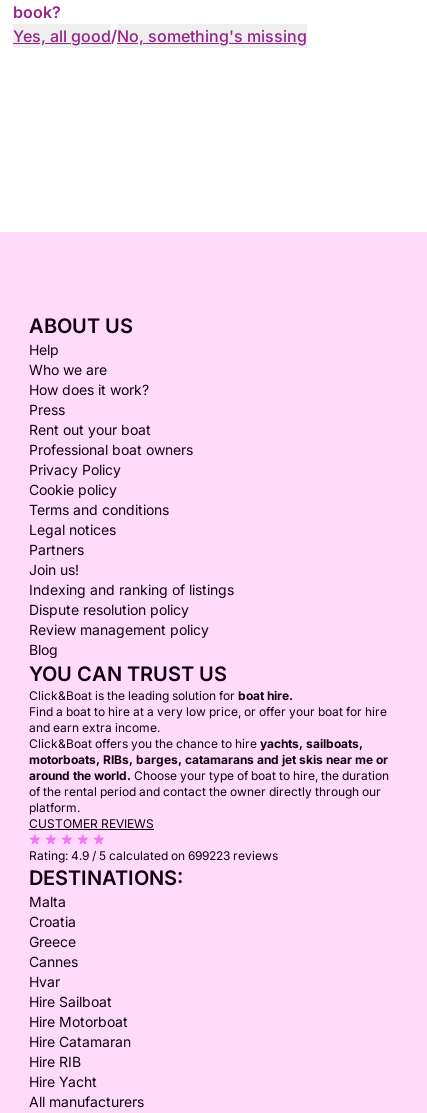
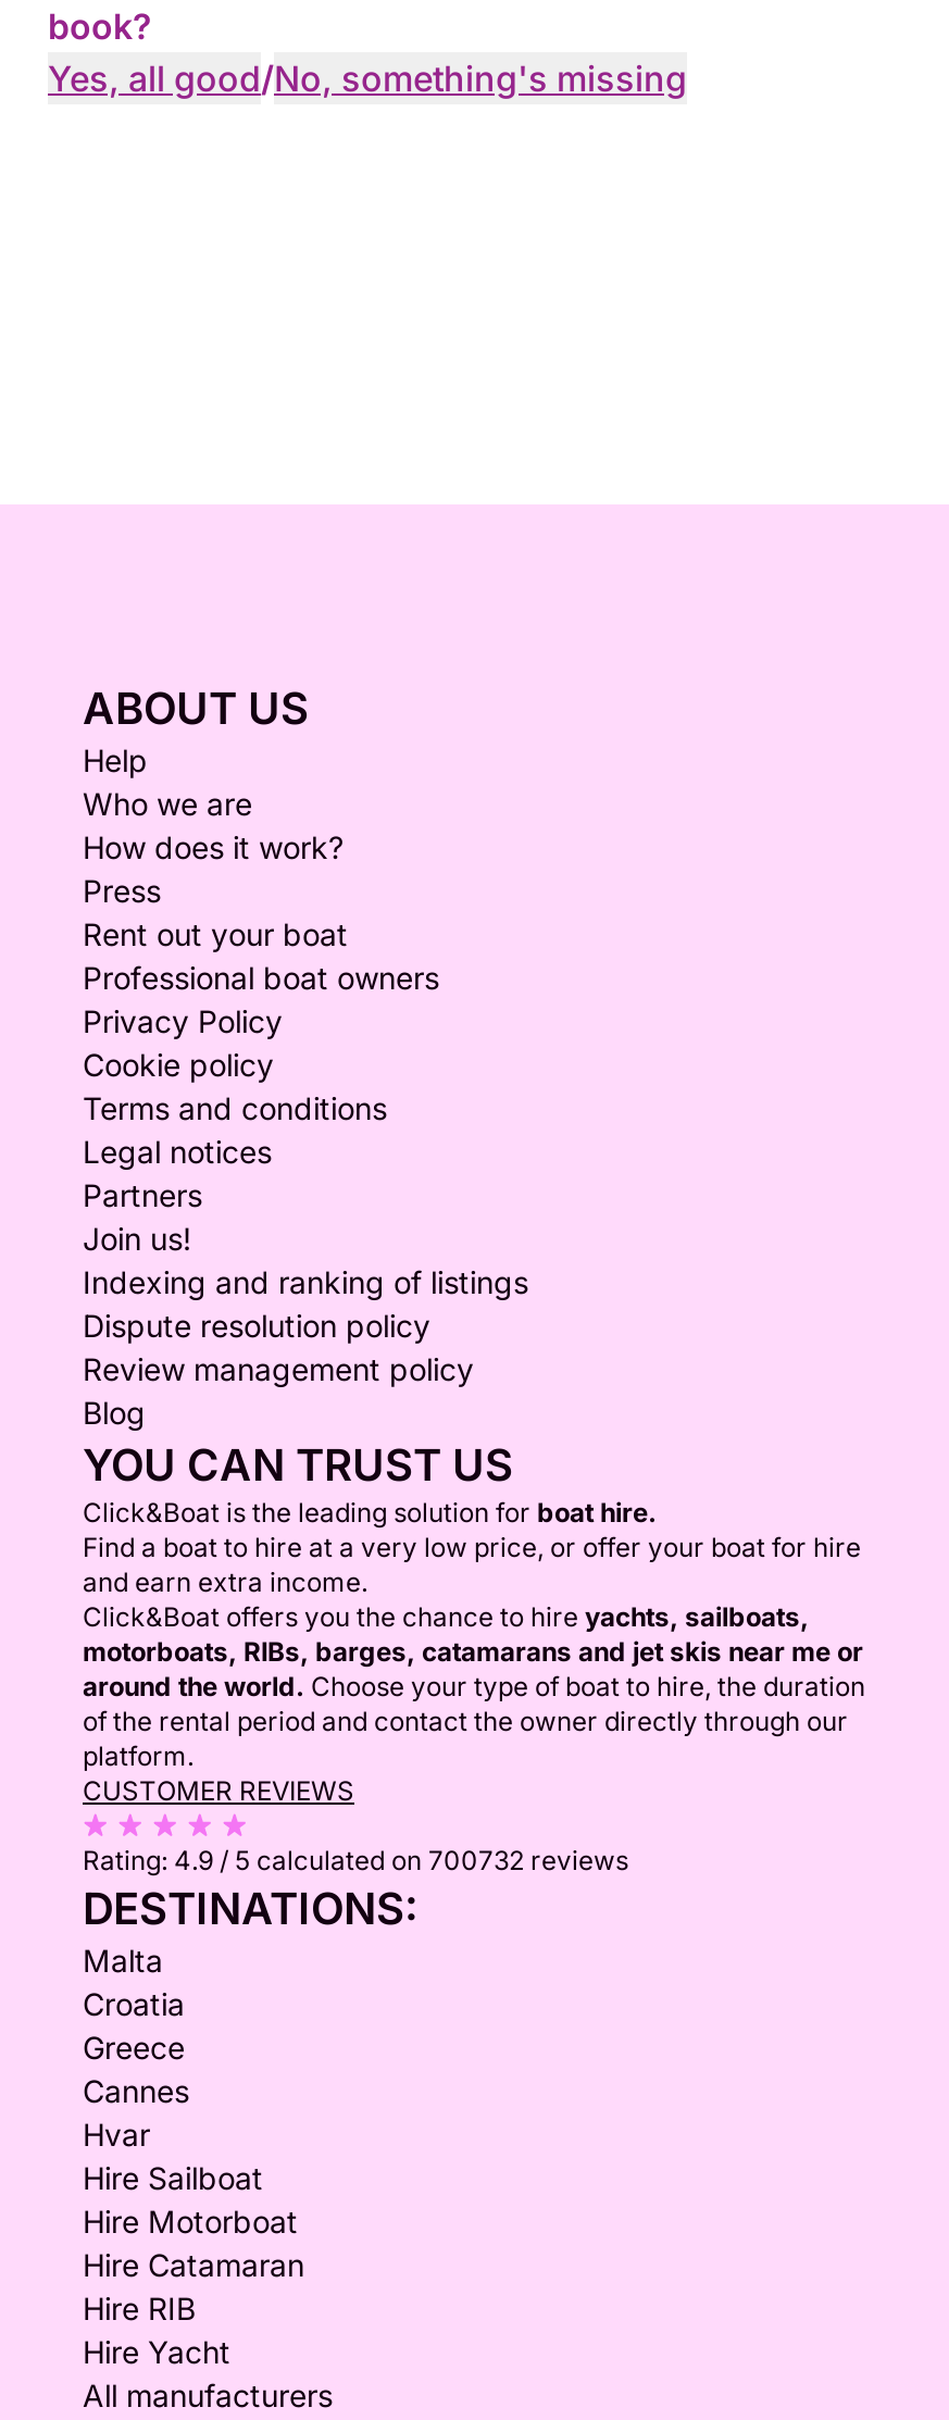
- Rating: 4.9 / 5 calculated on 699223 reviews
+ Rating: 4.9 / 5 calculated on 700732 reviews
